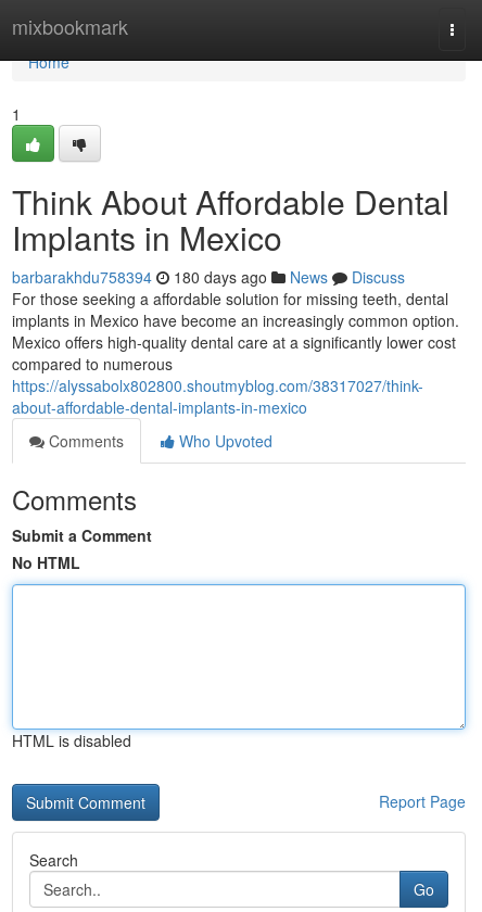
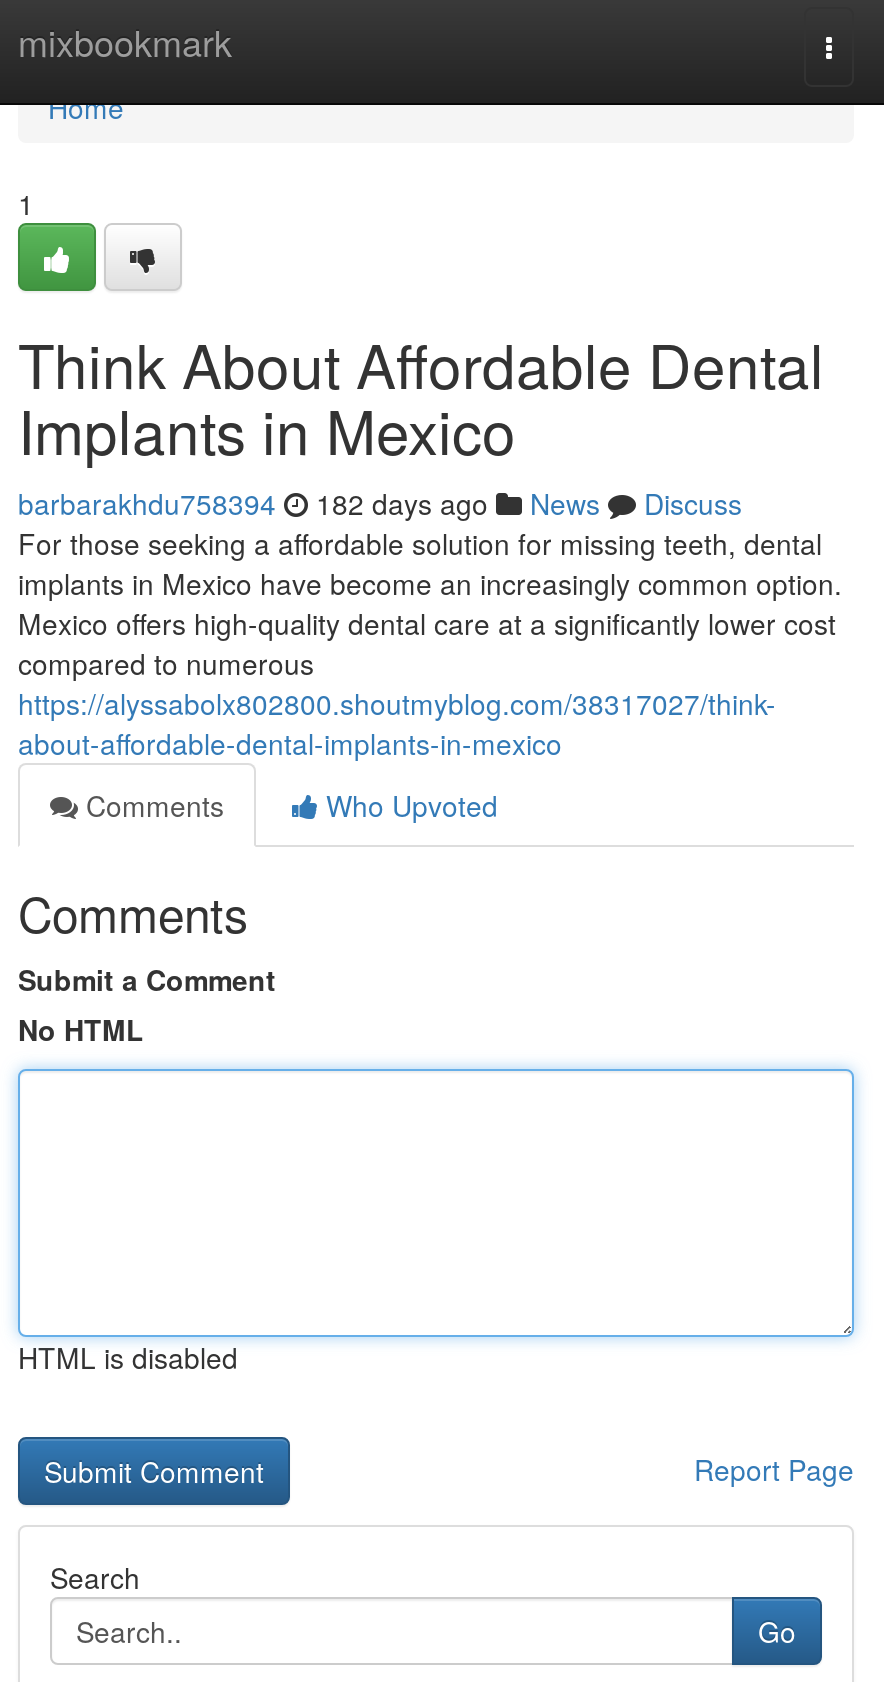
- barbarakhdu758394 180 days ago News Discuss
+ barbarakhdu758394 182 days ago News Discuss
